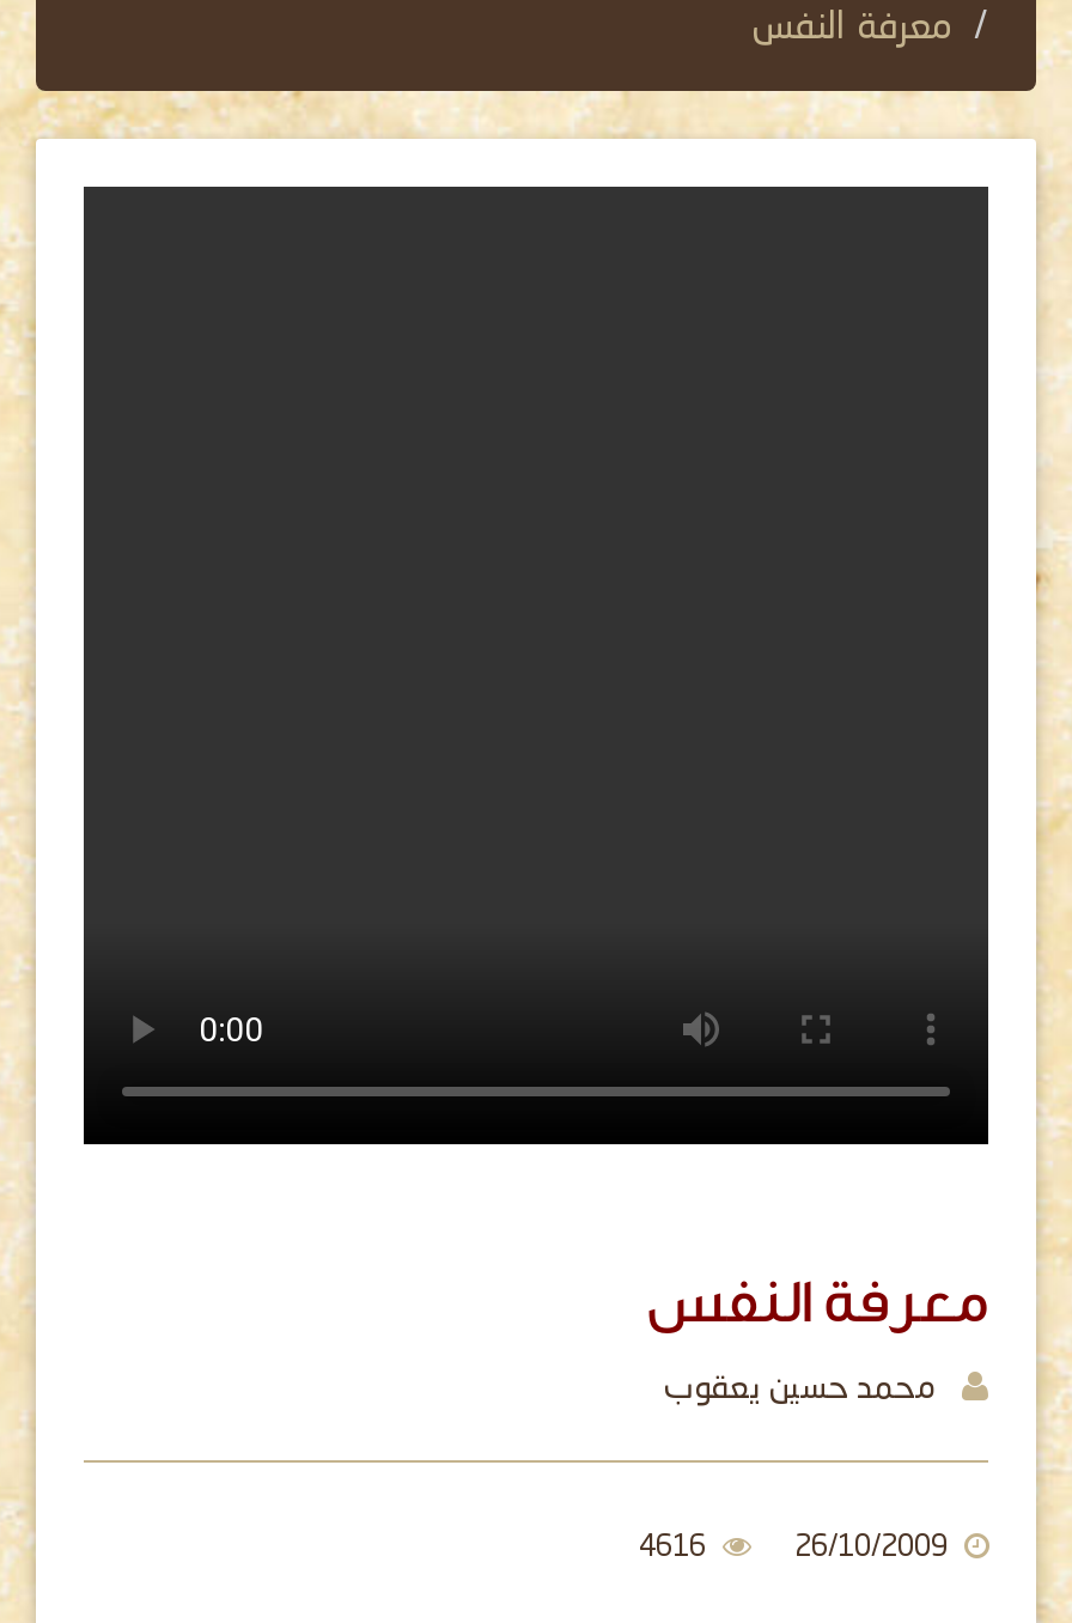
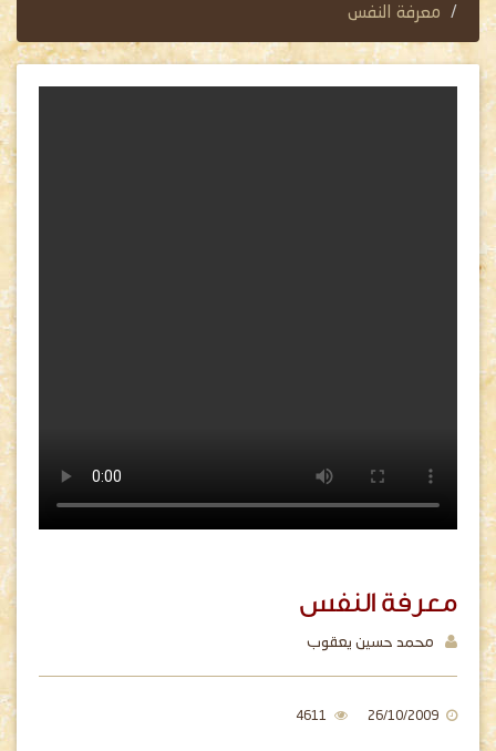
- 4616
+ 4611
